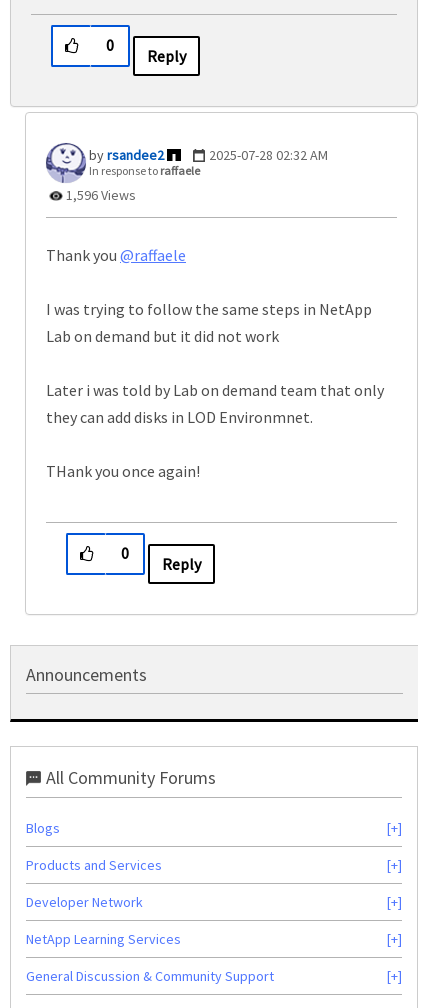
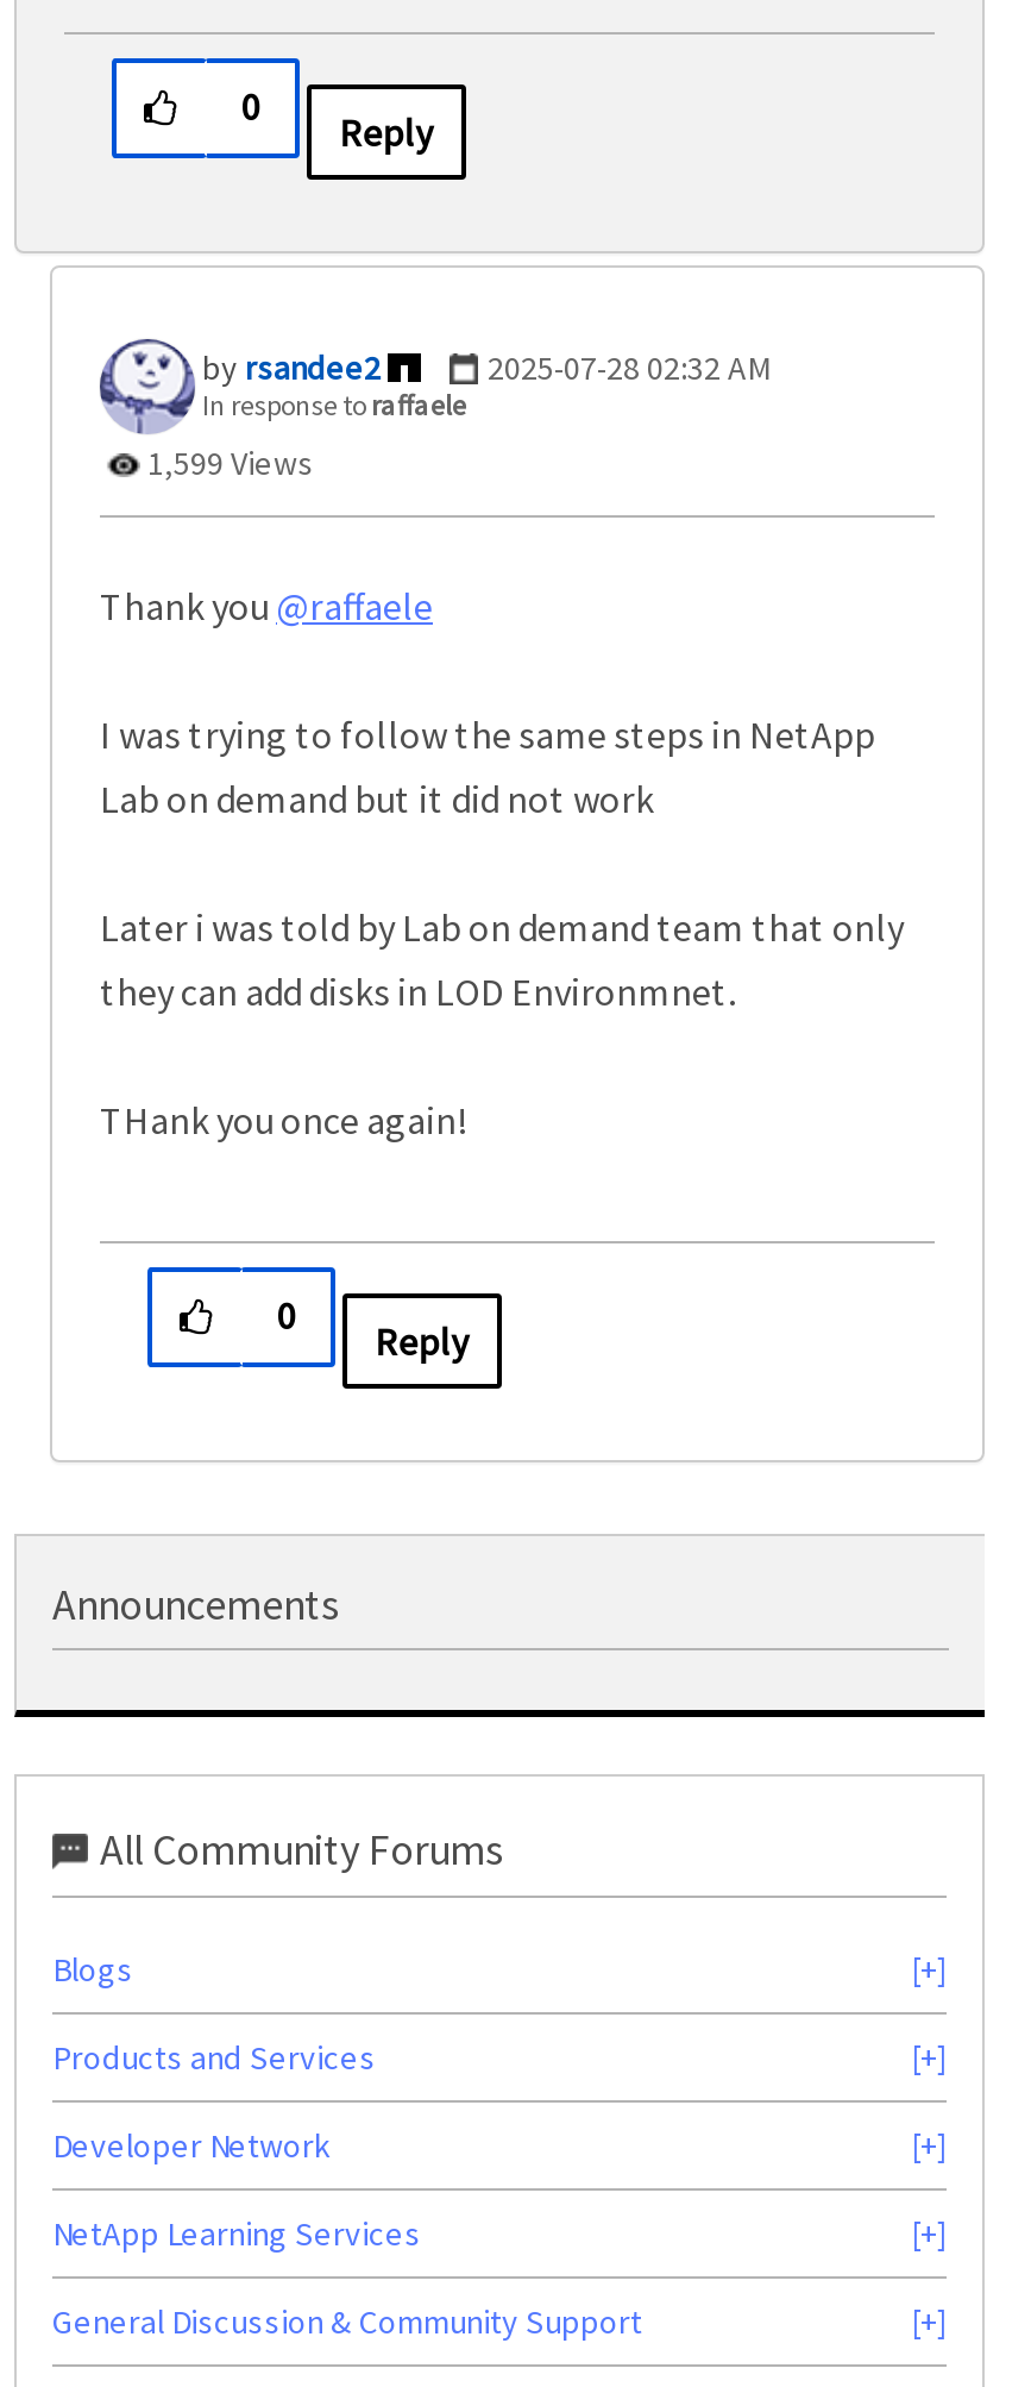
- 1,596 Views
+ 1,599 Views
